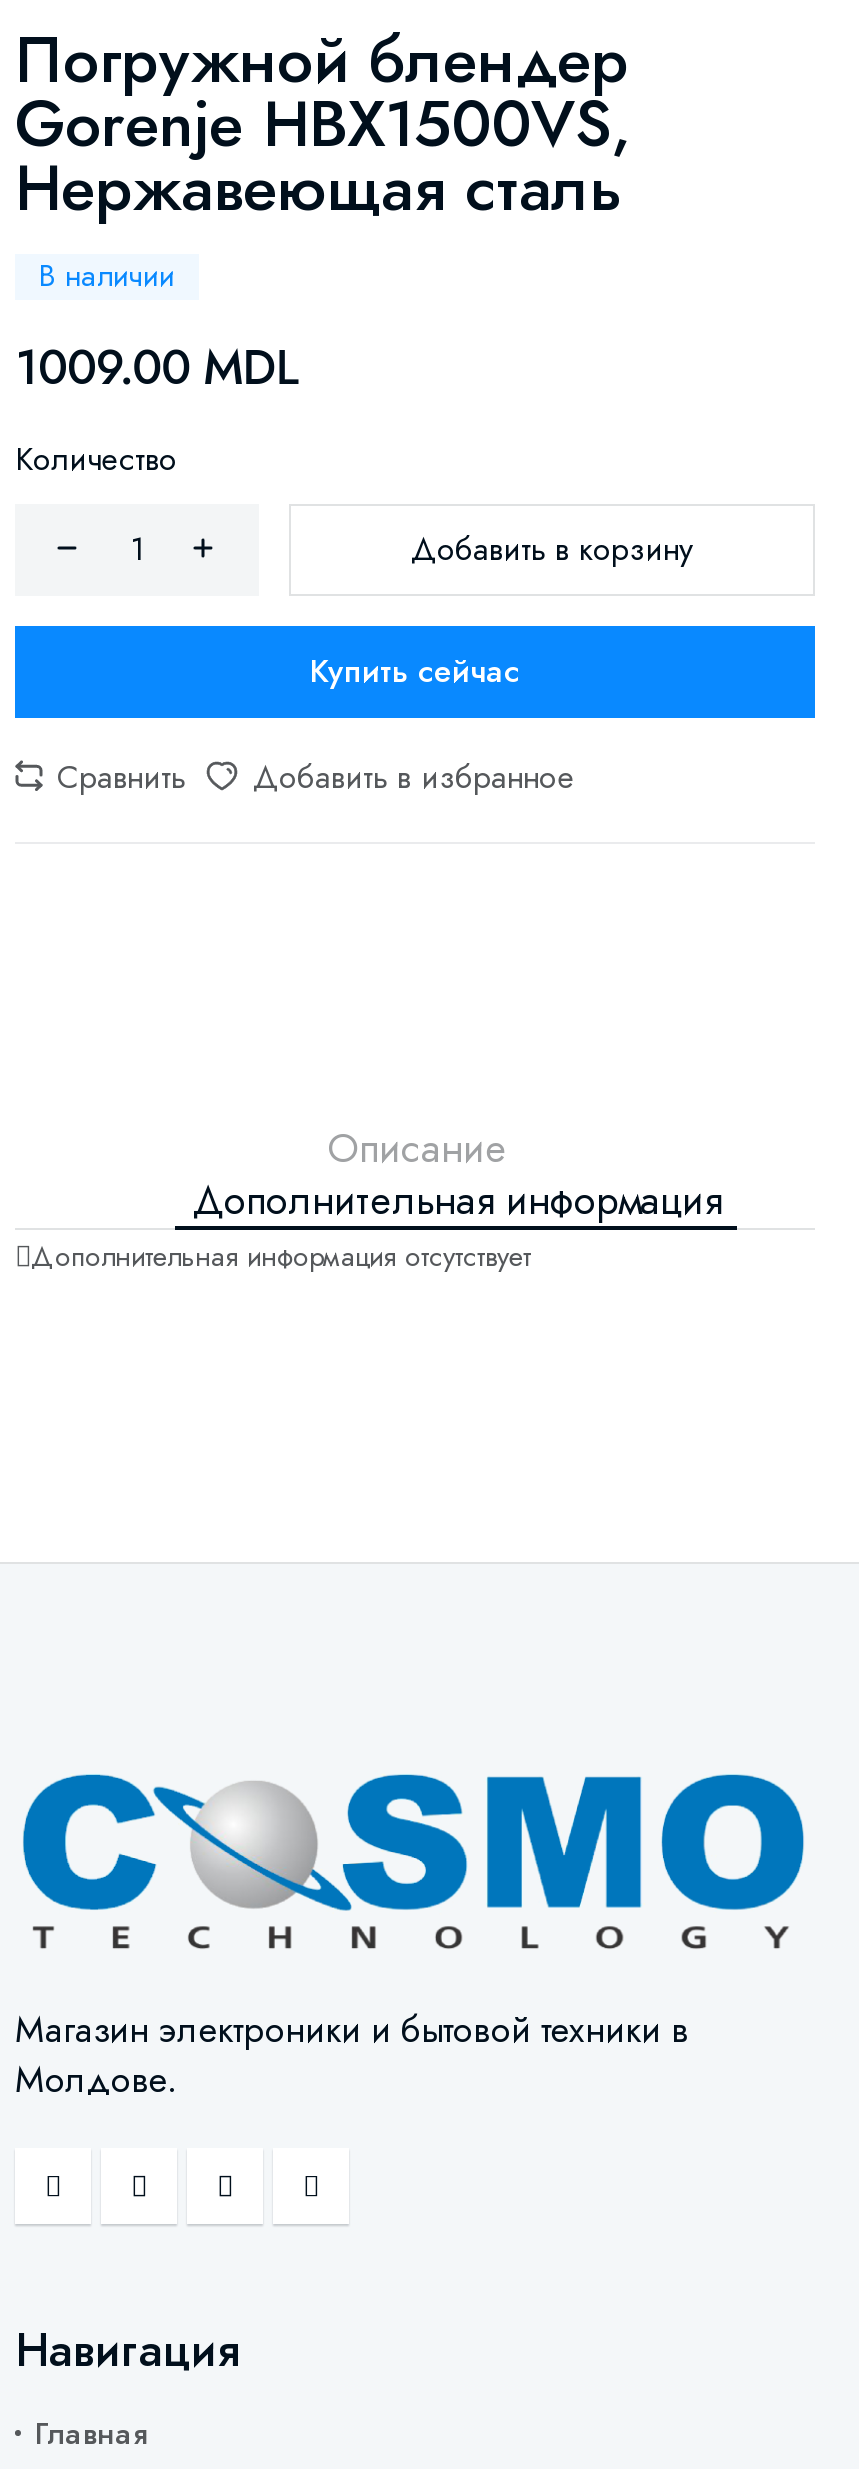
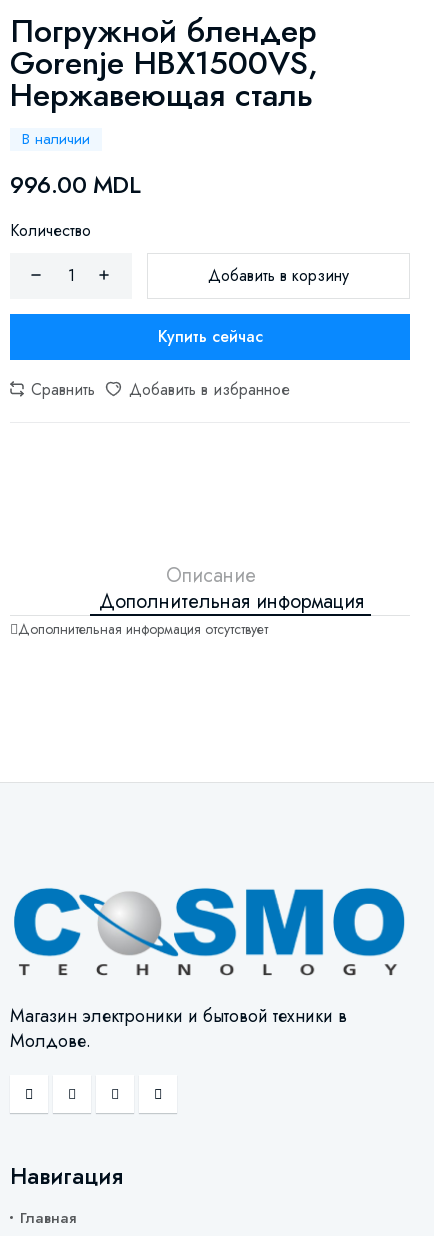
- 1009.00 MDL
+ 996.00 MDL
